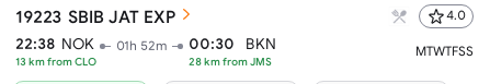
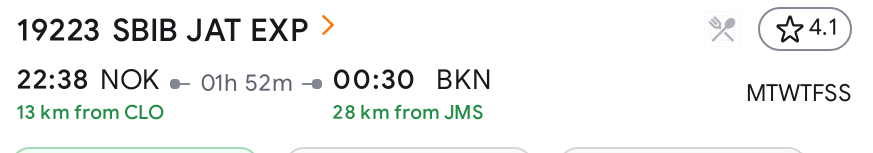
- 4.0
+ 4.1
